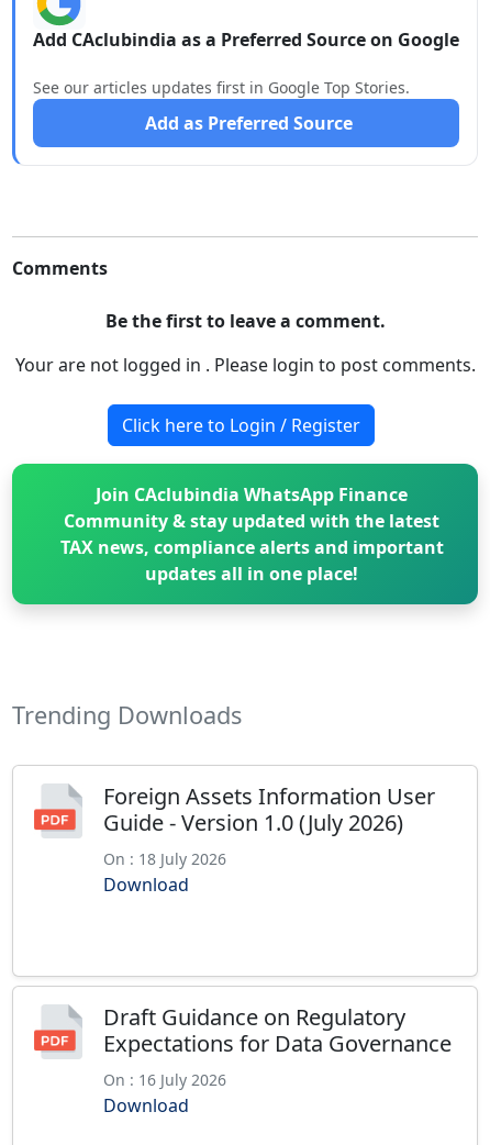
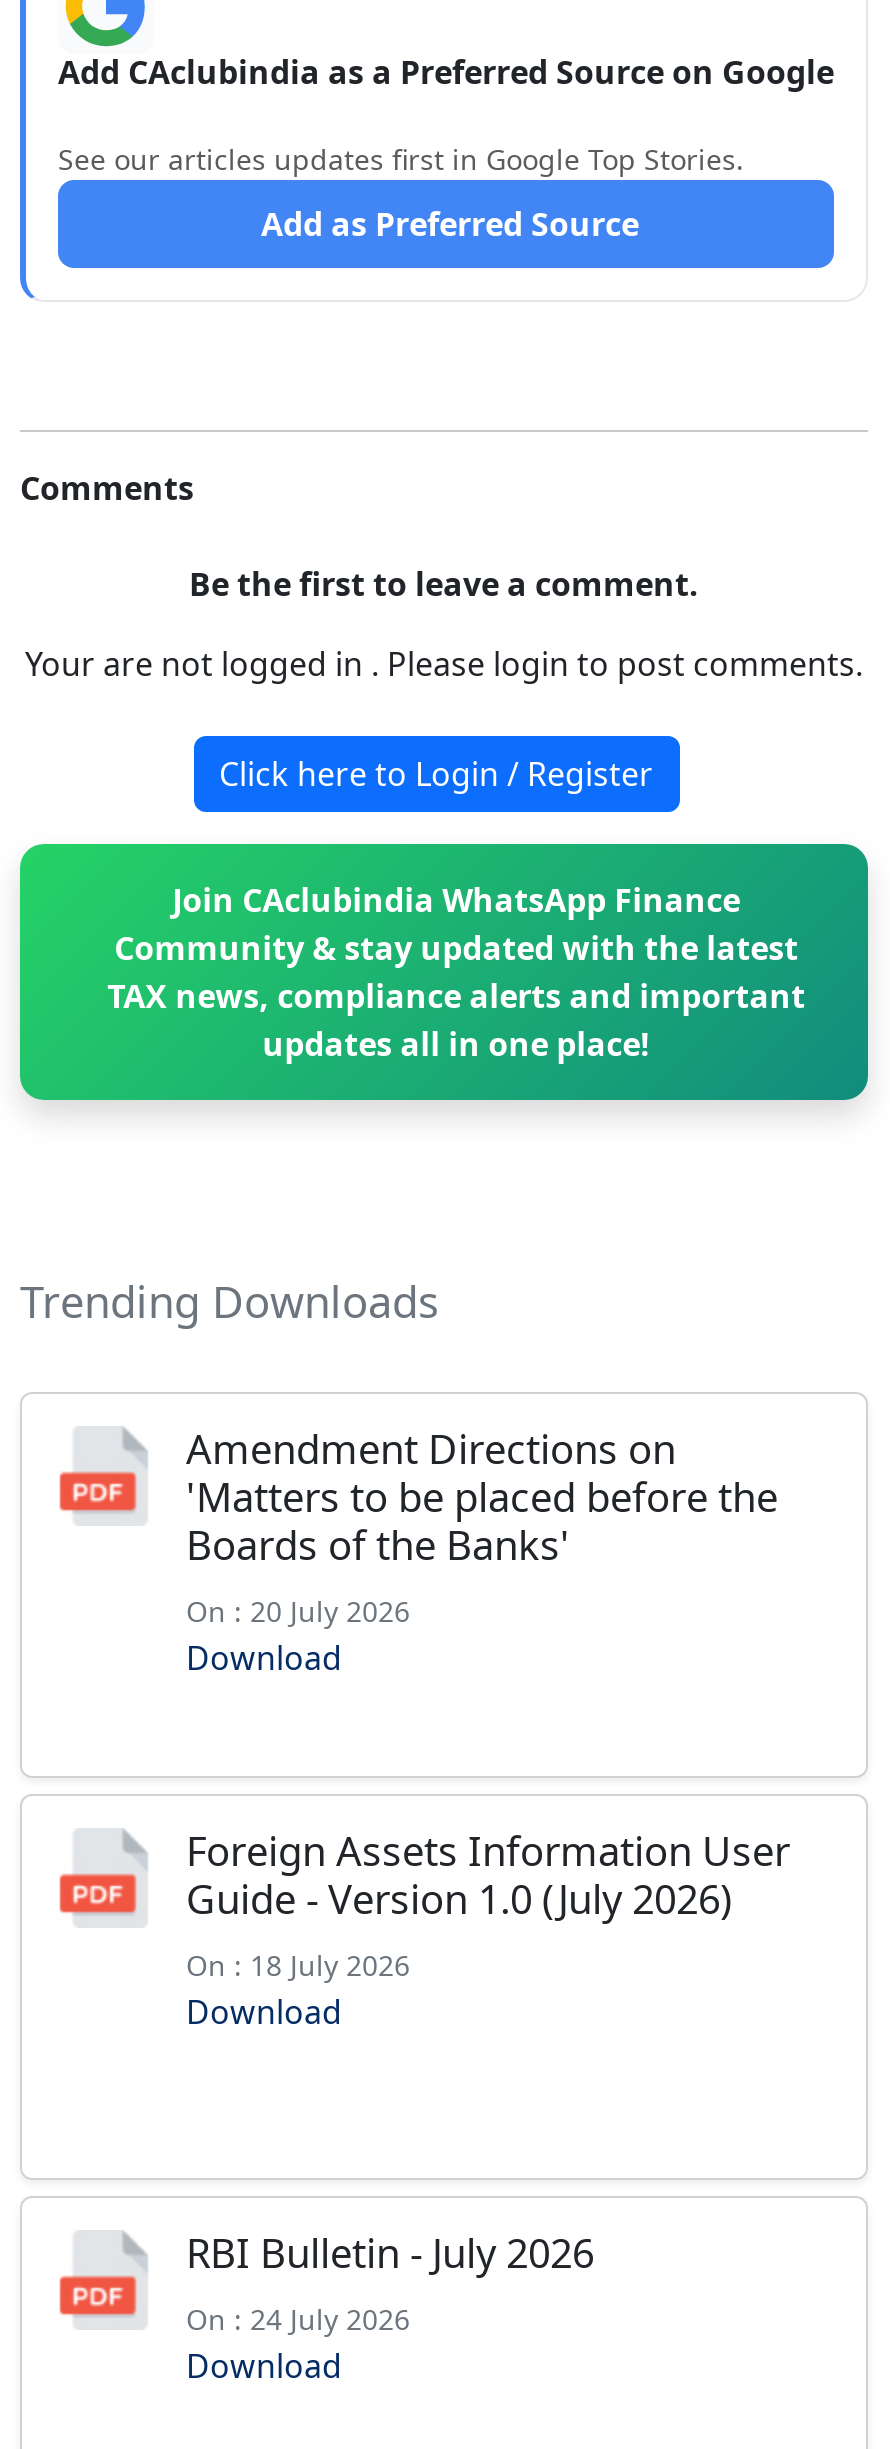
+ Amendment Directions on
+ 'Matters to be placed before the
+ Boards of the Banks'
+ On : 20 July 2026
+ Download

moved down: Foreign Assets Information User | Guide - Version 1.0 (July 2026) | On : 18 July 2026 | Download

- Draft Guidance on Regulatory
- Expectations for Data Governance
- On : 16 July 2026
+ RBI Bulletin - July 2026
+ On : 24 July 2026
